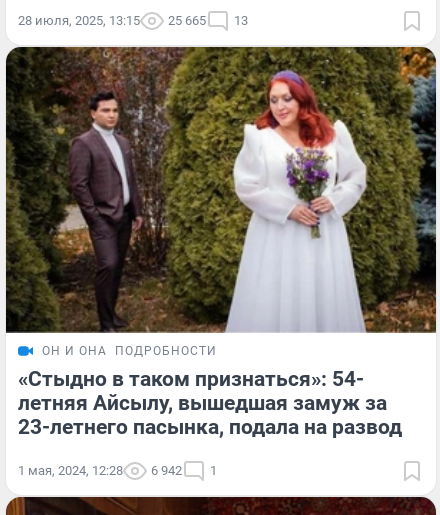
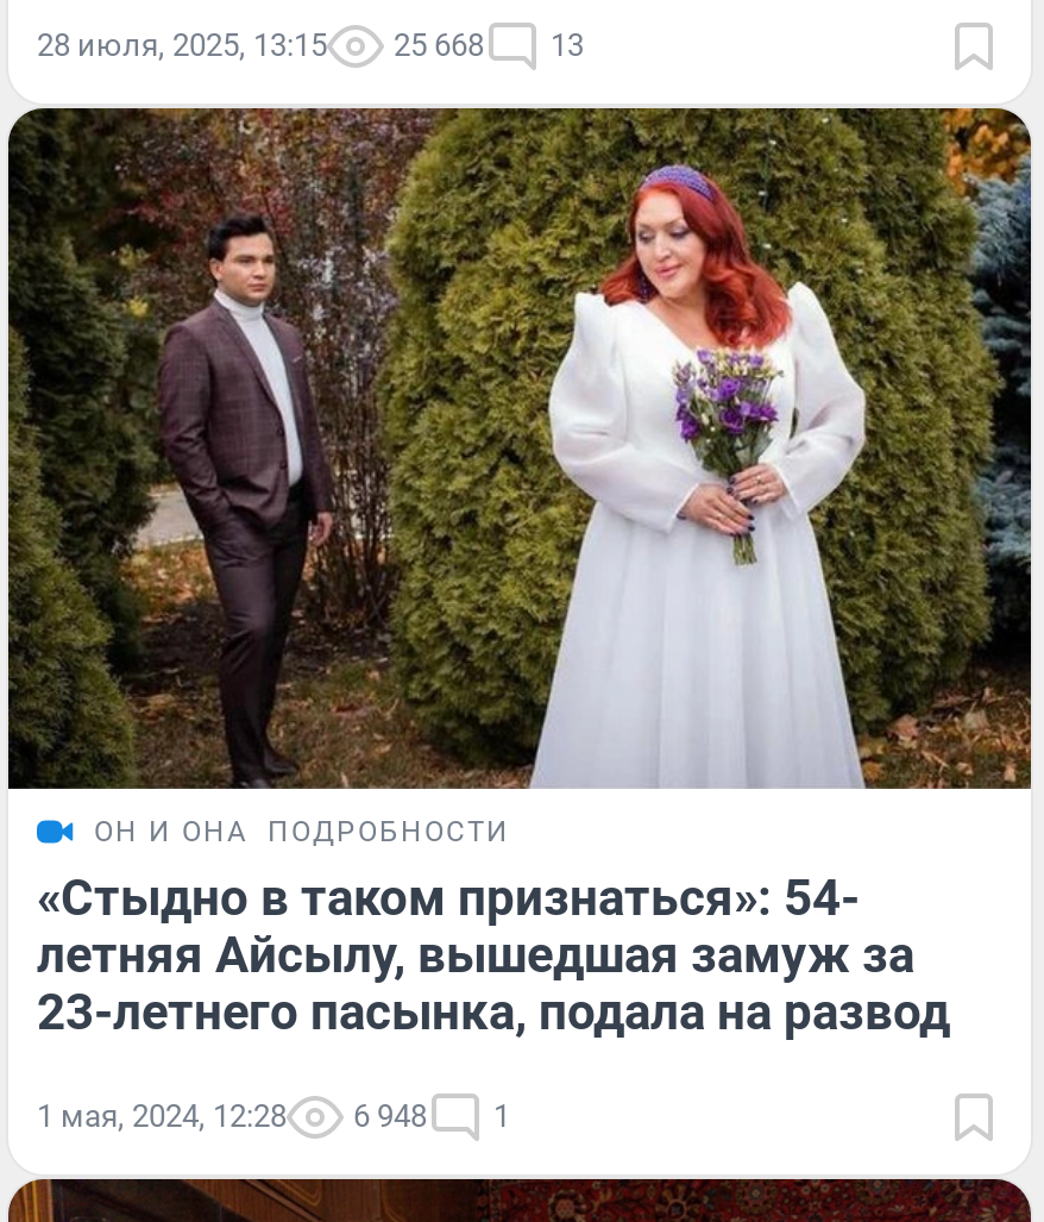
- 28 июля, 2025, 13:15 25 665 13
+ 28 июля, 2025, 13:15 25 668 13

- 1 мая, 2024, 12:28 6 942 1
+ 1 мая, 2024, 12:28 6 948 1
